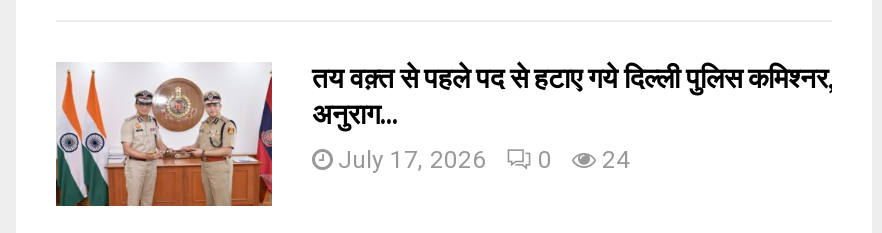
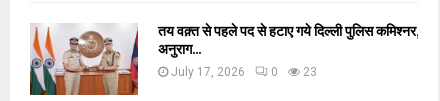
- July 17, 2026 0 24
+ July 17, 2026 0 23
